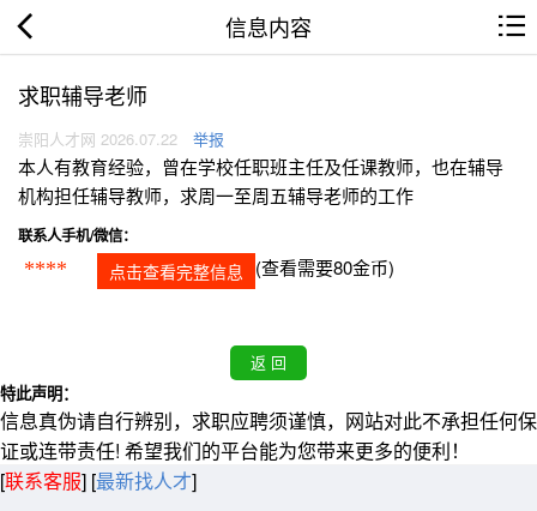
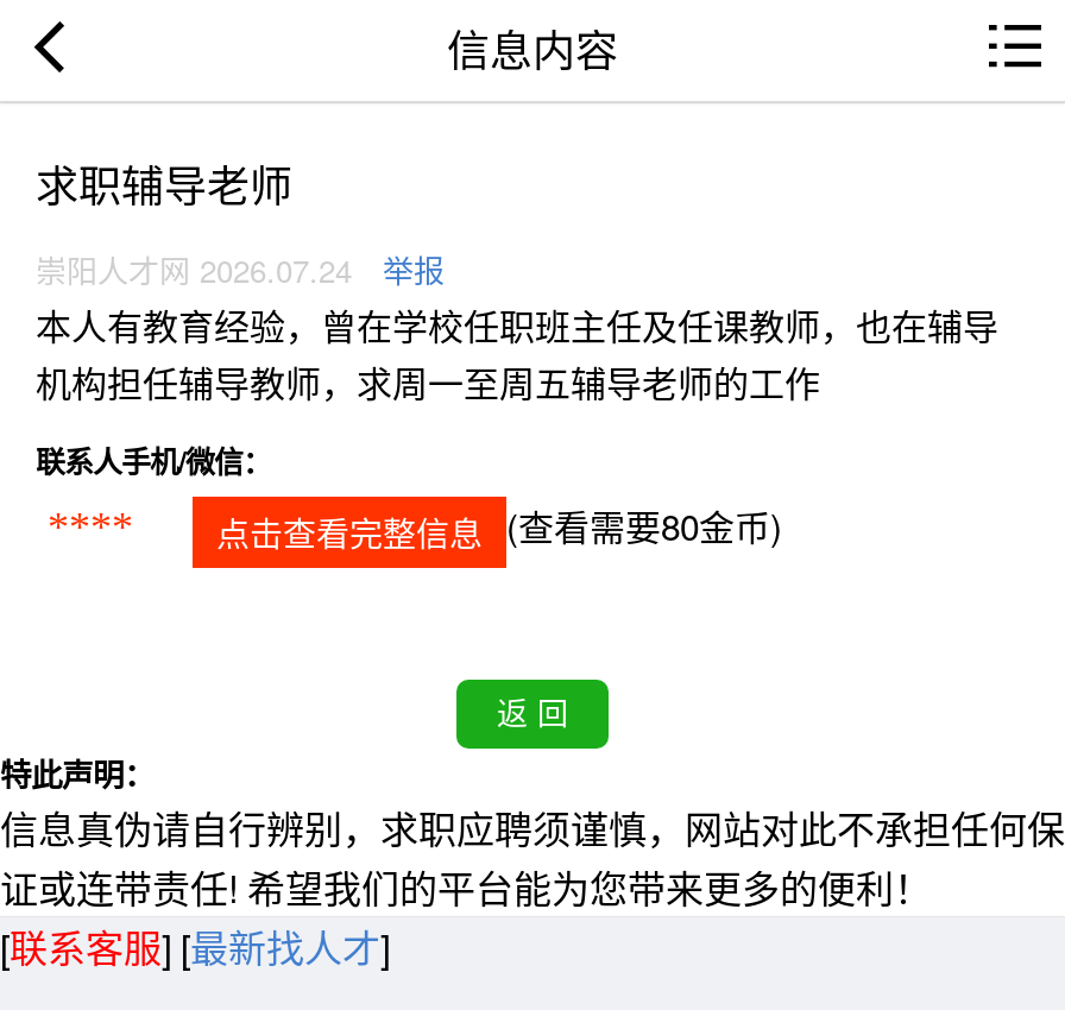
- 崇阳人才网 2026.07.22 举报
+ 崇阳人才网 2026.07.24 举报
